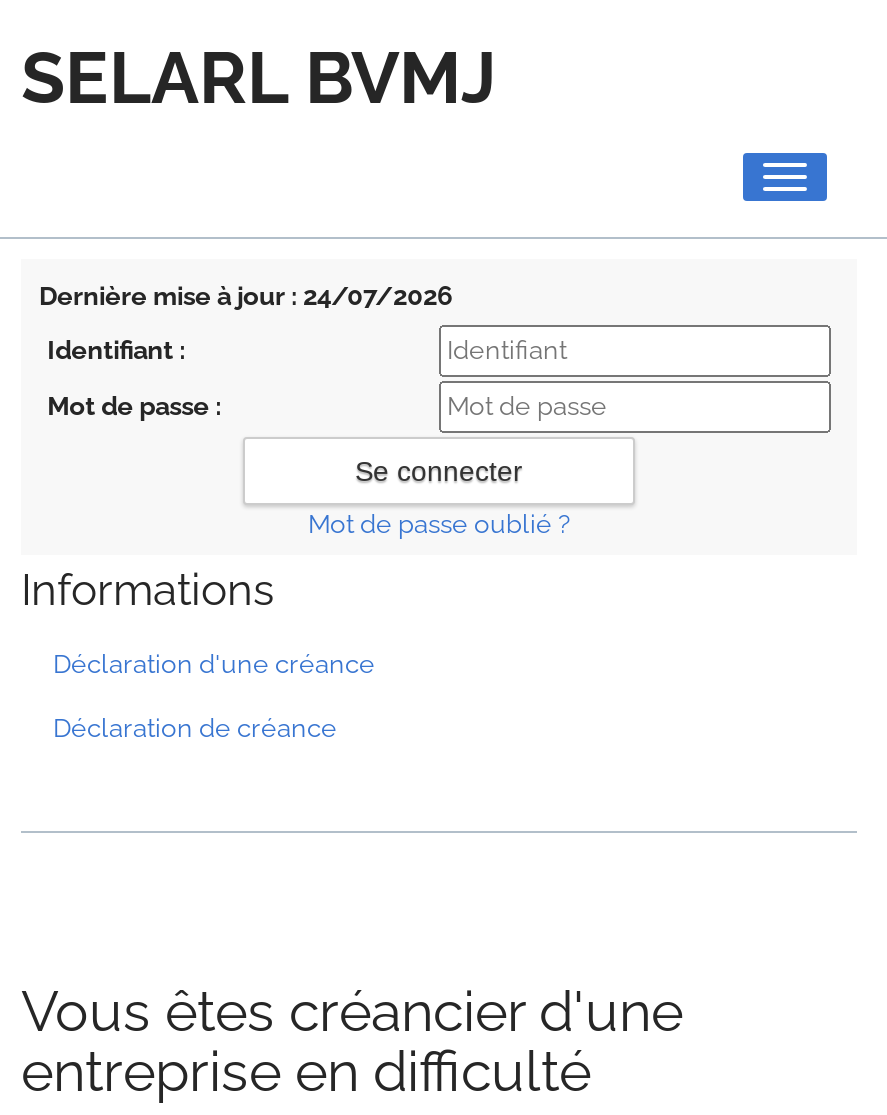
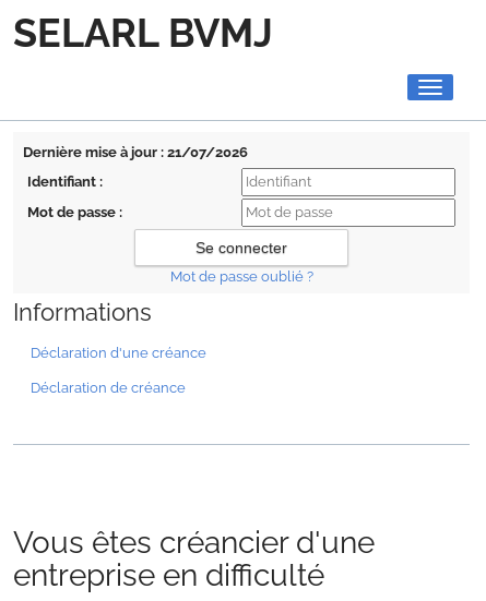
- Dernière mise à jour : 24/07/2026
+ Dernière mise à jour : 21/07/2026
